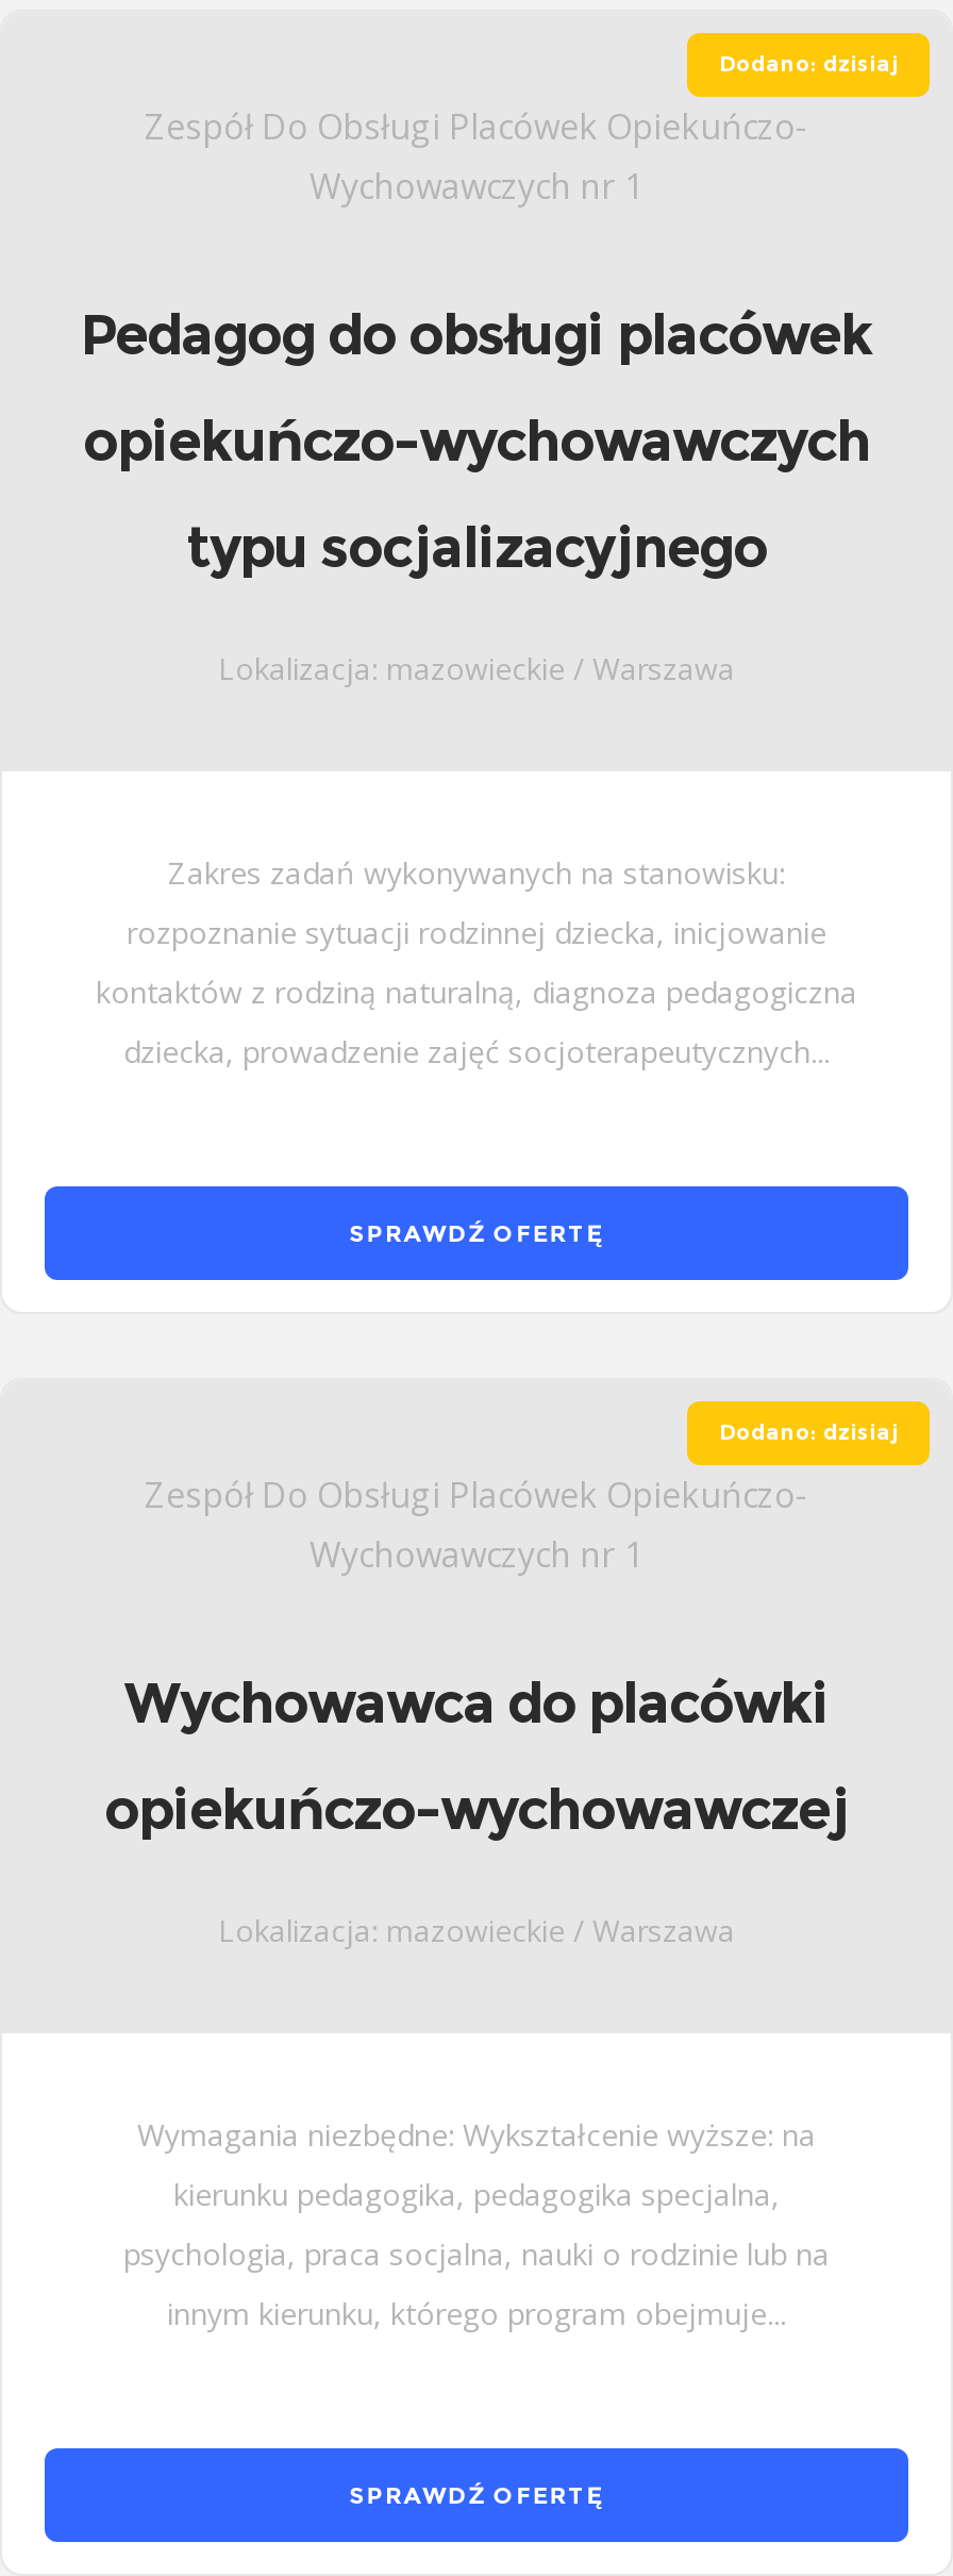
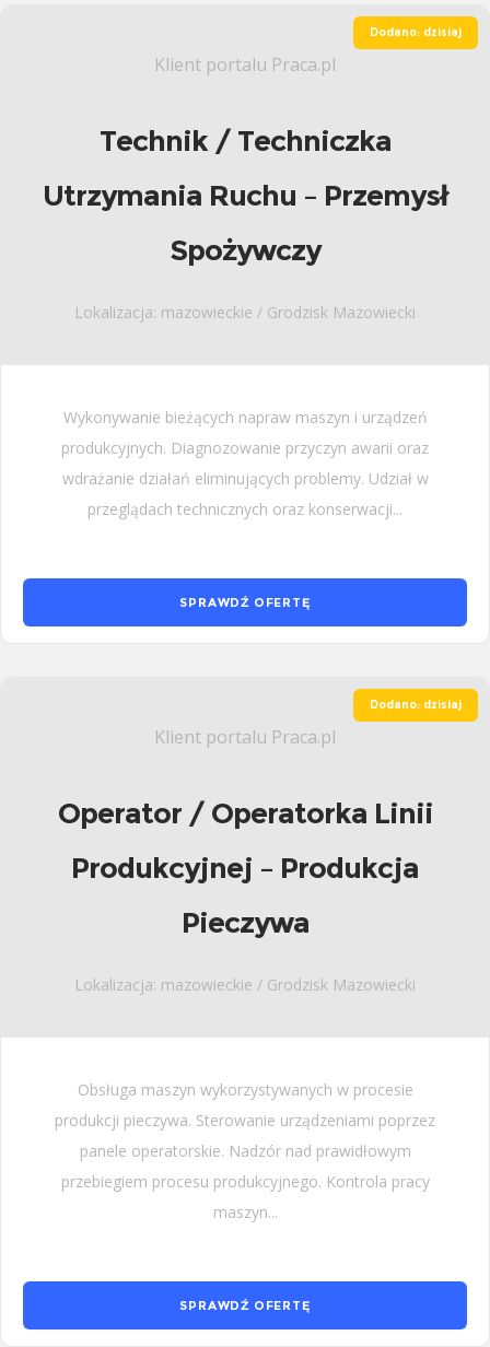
- Zespół Do Obsługi Placówek Opiekuńczo-
- Wychowawczych nr 1
+ Klient portalu Praca.pl

- Pedagog do obsługi placówek
+ Technik / Techniczka

- opiekuńczo-wychowawczych
+ Utrzymania Ruchu – Przemysł

- typu socjalizacyjnego
+ Spożywczy

- Lokalizacja: mazowieckie / Warszawa
+ Lokalizacja: mazowieckie / Grodzisk Mazowiecki

- Zakres zadań wykonywanych na stanowisku:
+ Wykonywanie bieżących napraw maszyn i urządzeń

- rozpoznanie sytuacji rodzinnej dziecka, inicjowanie
+ produkcyjnych. Diagnozowanie przyczyn awarii oraz

- kontaktów z rodziną naturalną, diagnoza pedagogiczna
+ wdrażanie działań eliminujących problemy. Udział w

- dziecka, prowadzenie zajęć socjoterapeutycznych...
+ przeglądach technicznych oraz konserwacji...

moved up: SPRAWDŹ OFERTĘ | Dodano: dzisiaj

- Zespół Do Obsługi Placówek Opiekuńczo-
- Wychowawczych nr 1
- Wychowawca do placówki
- opiekuńczo-wychowawczej
- Lokalizacja: mazowieckie / Warszawa
+ Klient portalu Praca.pl
+ Operator / Operatorka Linii
+ Produkcyjnej – Produkcja
+ Pieczywa
+ Lokalizacja: mazowieckie / Grodzisk Mazowiecki

- Wymagania niezbędne: Wykształcenie wyższe: na
- kierunku pedagogika, pedagogika specjalna,
- psychologia, praca socjalna, nauki o rodzinie lub na
- innym kierunku, którego program obejmuje...
+ Obsługa maszyn wykorzystywanych w procesie
+ produkcji pieczywa. Sterowanie urządzeniami poprzez
+ panele operatorskie. Nadzór nad prawidłowym
+ przebiegiem procesu produkcyjnego. Kontrola pracy
+ maszyn...
